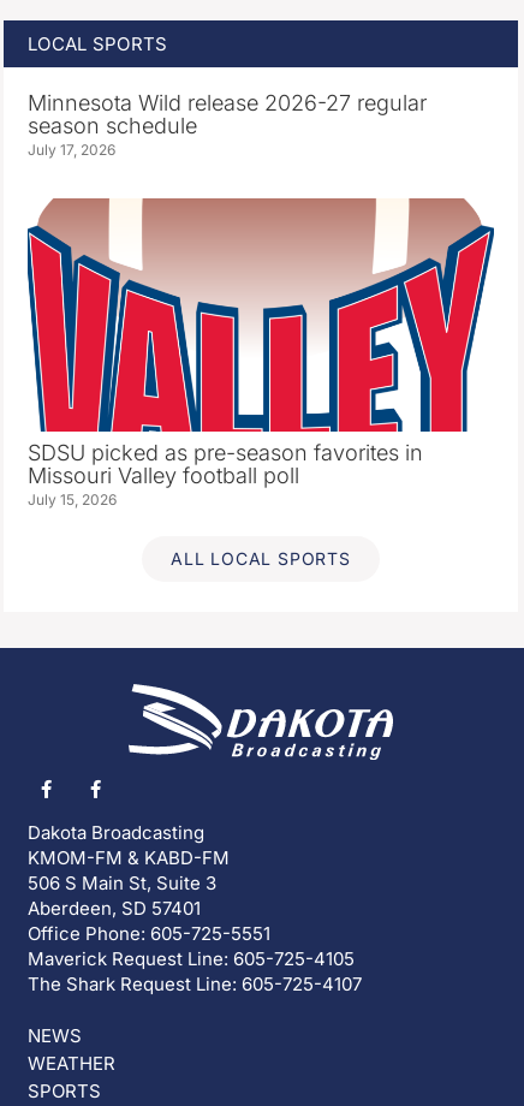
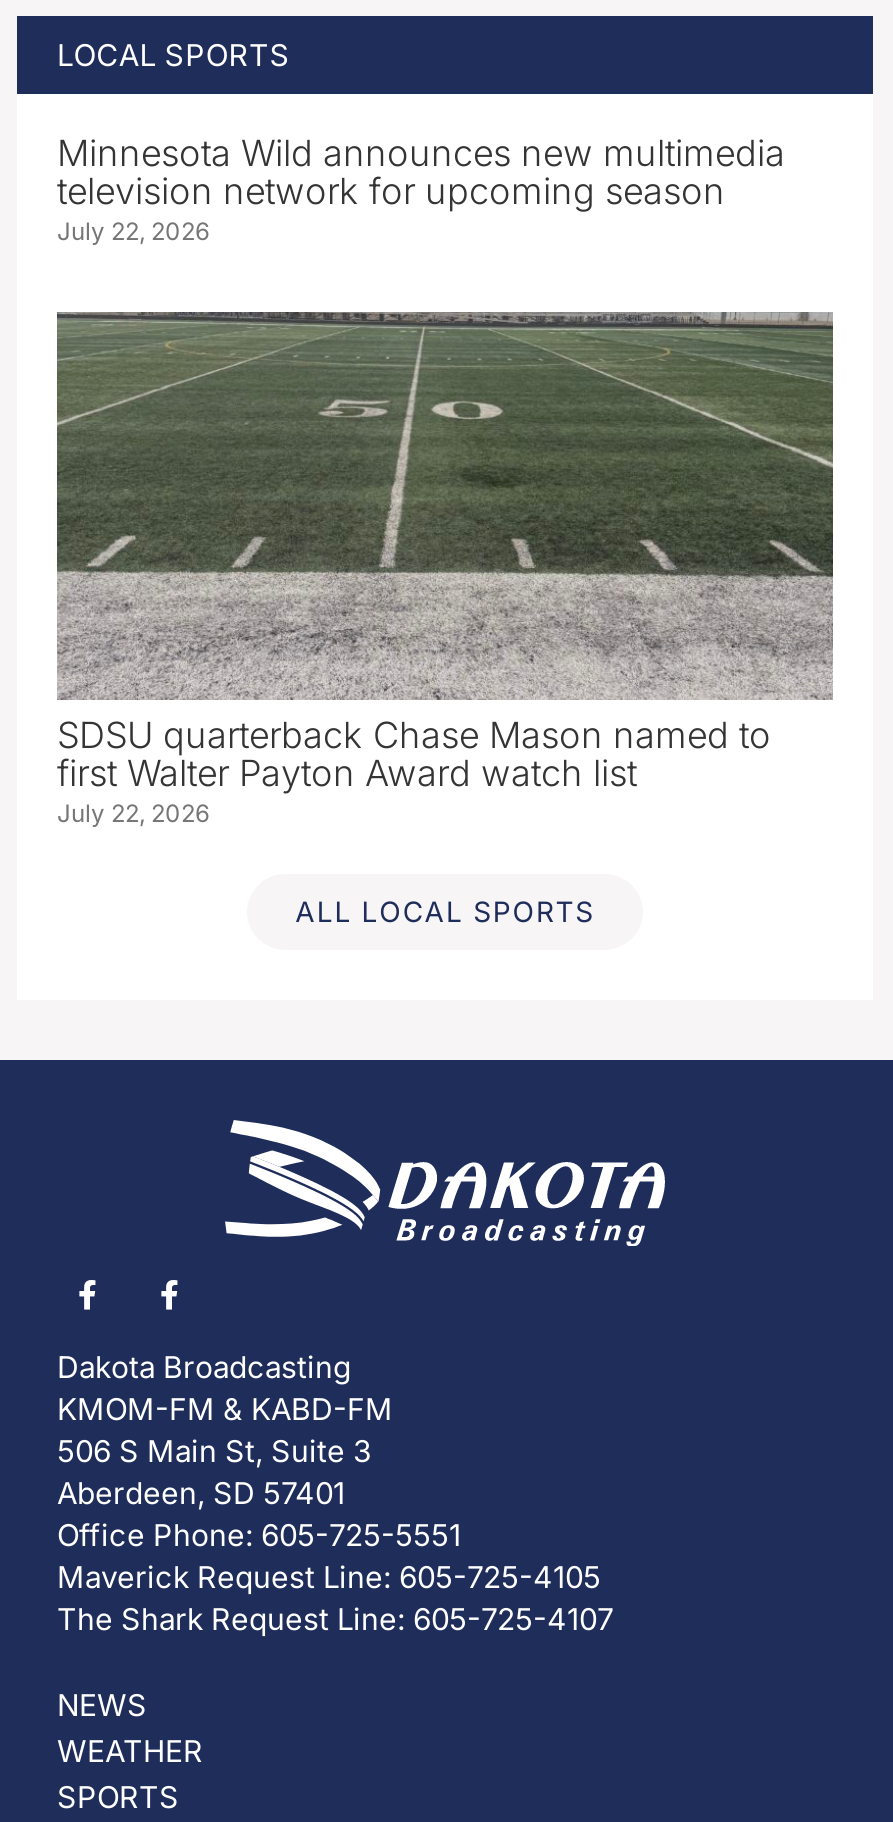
- Minnesota Wild release 2026-27 regular
- season schedule
- July 17, 2026
+ Minnesota Wild announces new multimedia
+ television network for upcoming season
+ July 22, 2026

- [image]
- SDSU picked as pre-season favorites in
- Missouri Valley football poll
- July 15, 2026
+ [image]
+ SDSU quarterback Chase Mason named to
+ first Walter Payton Award watch list
+ July 22, 2026
